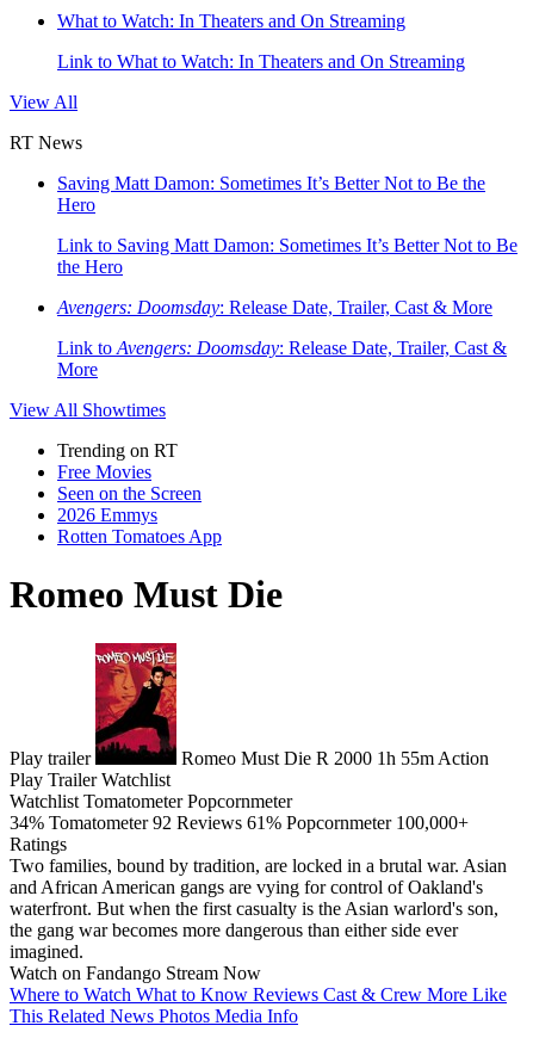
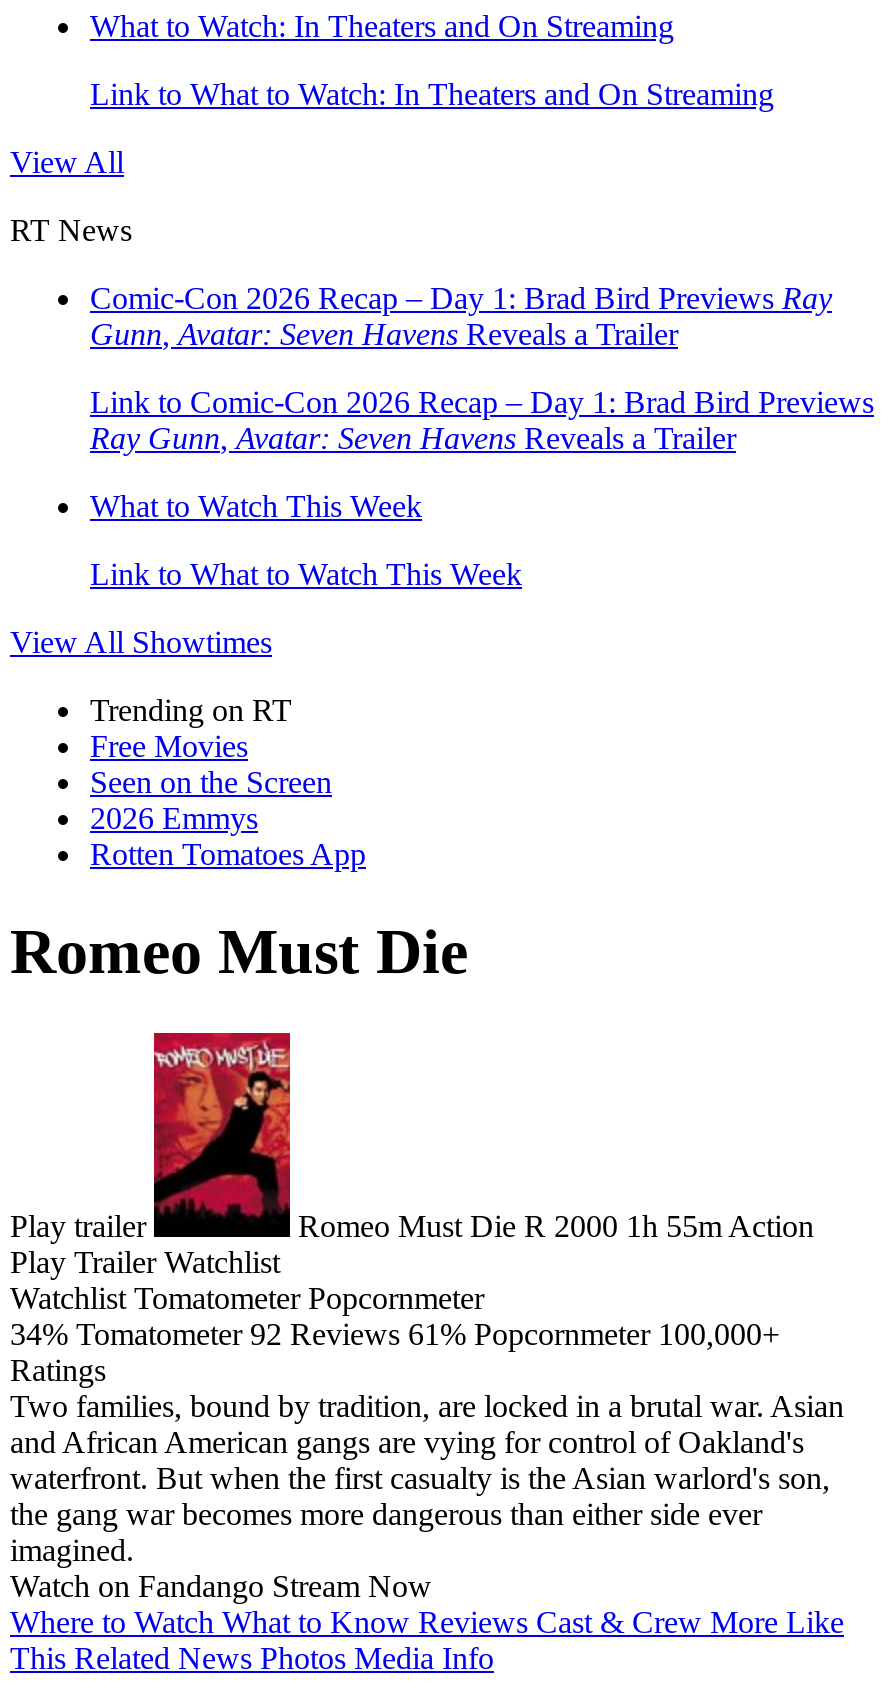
- Saving Matt Damon: Sometimes It’s Better Not to Be the
- Hero
+ Comic-Con 2026 Recap – Day 1: Brad Bird Previews Ray
+ Gunn, Avatar: Seven Havens Reveals a Trailer

- Link to Saving Matt Damon: Sometimes It’s Better Not to Be
- the Hero
+ Link to Comic-Con 2026 Recap – Day 1: Brad Bird Previews
+ Ray Gunn, Avatar: Seven Havens Reveals a Trailer

- Avengers: Doomsday: Release Date, Trailer, Cast & More
+ What to Watch This Week

- Link to Avengers: Doomsday: Release Date, Trailer, Cast &
- More
+ Link to What to Watch This Week
